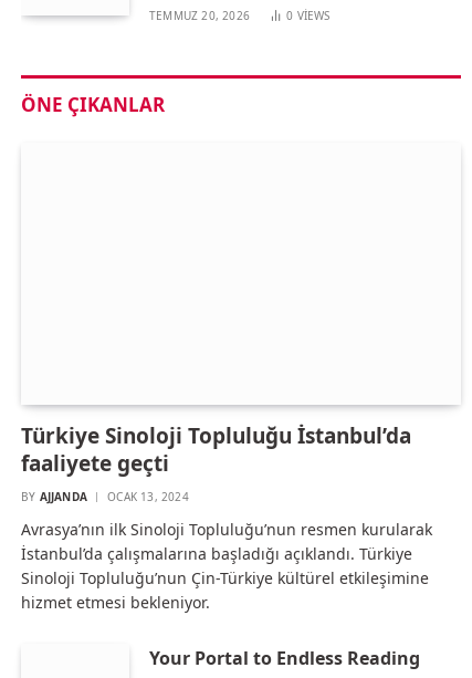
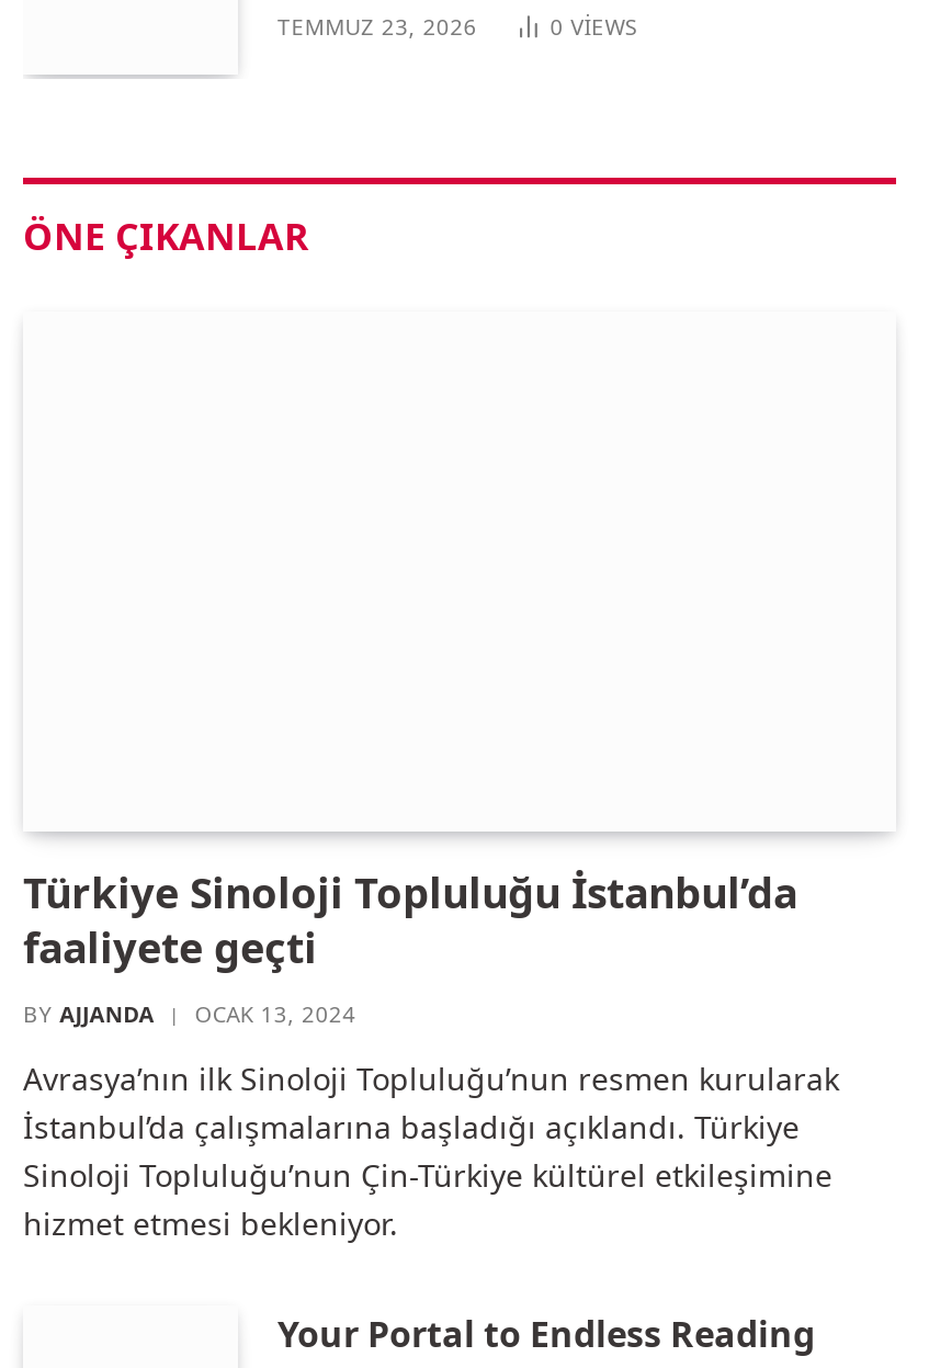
- TEMMUZ 20, 2026
+ TEMMUZ 23, 2026
